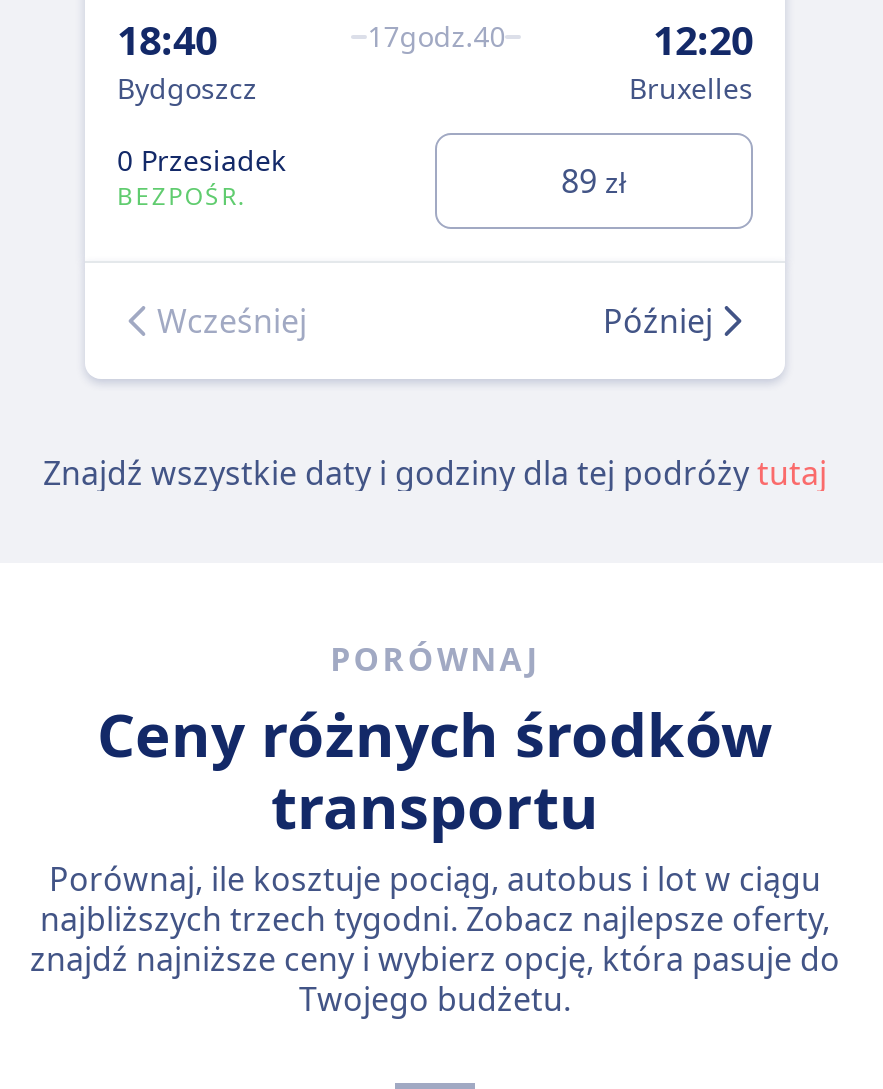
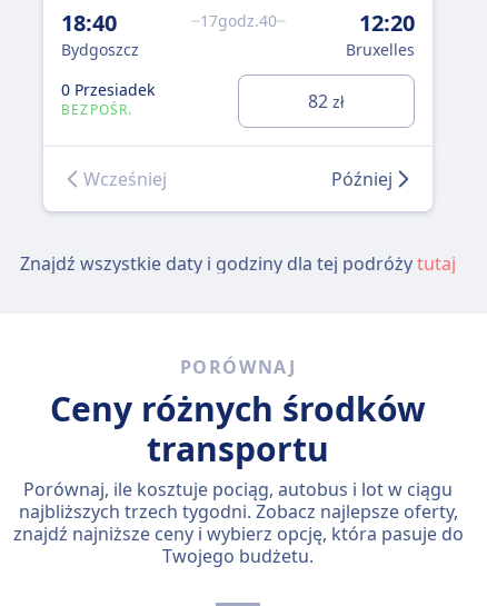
- 89 zł
+ 82 zł
